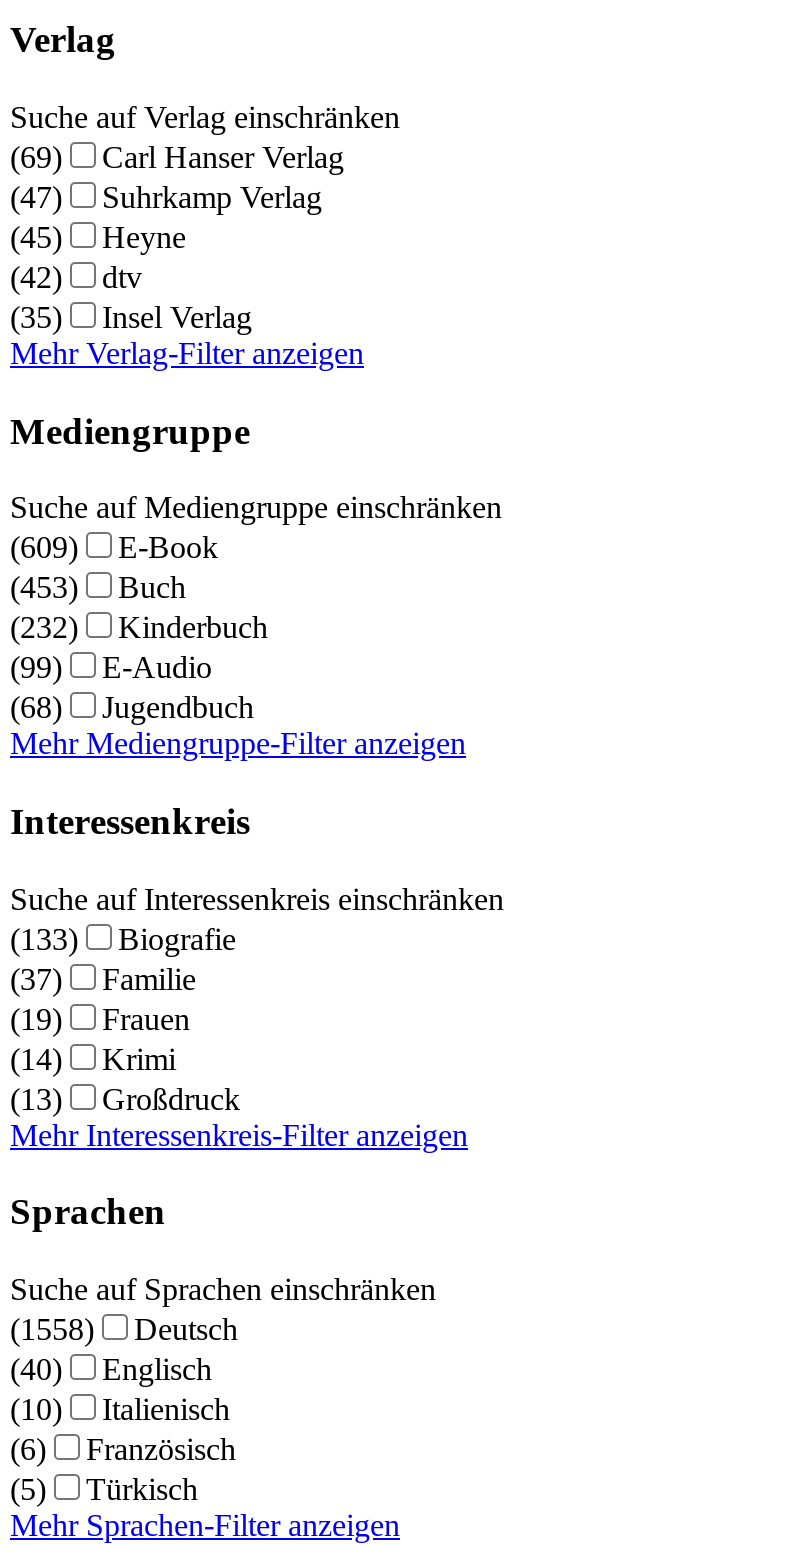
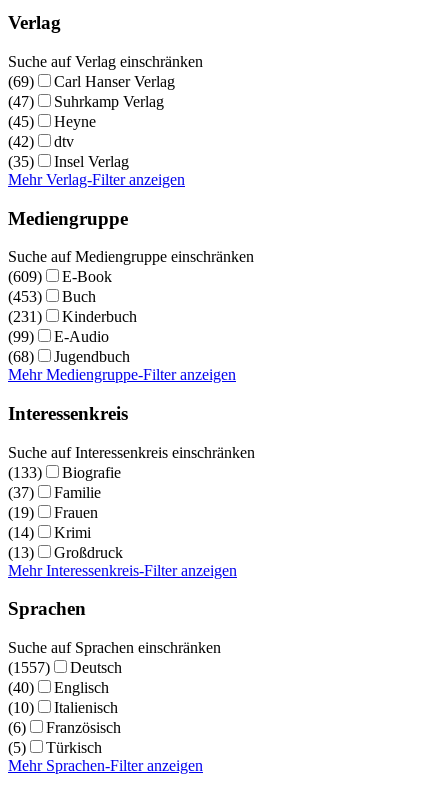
- (232) Kinderbuch
+ (231) Kinderbuch

- (1558) Deutsch
+ (1557) Deutsch
